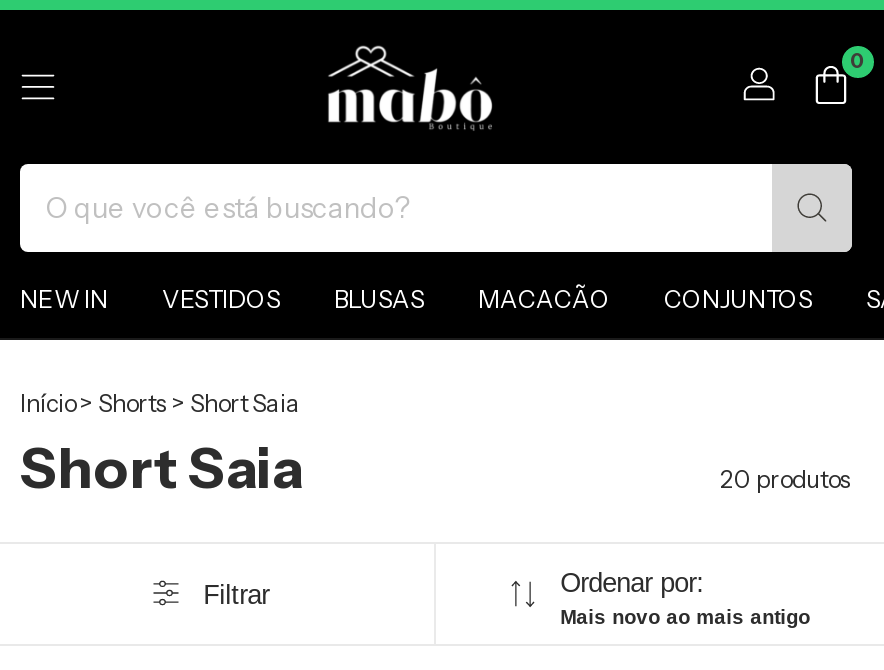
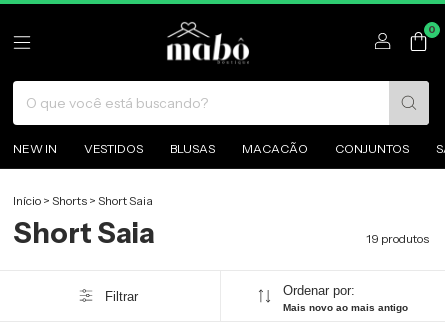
- 20 produtos
+ 19 produtos
